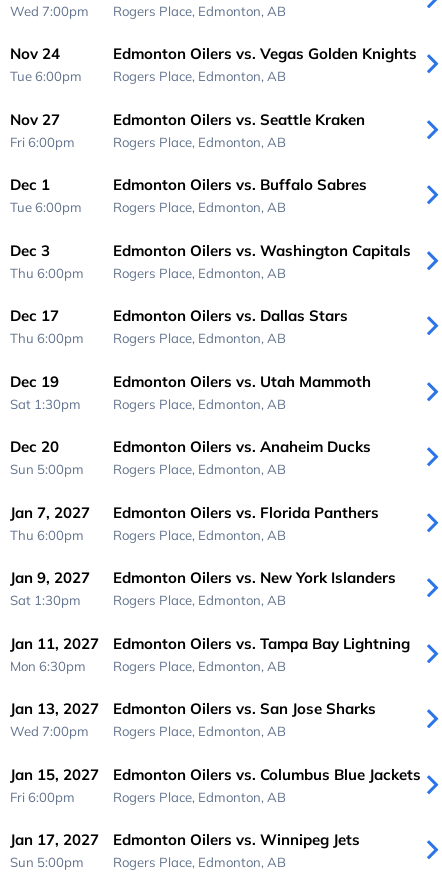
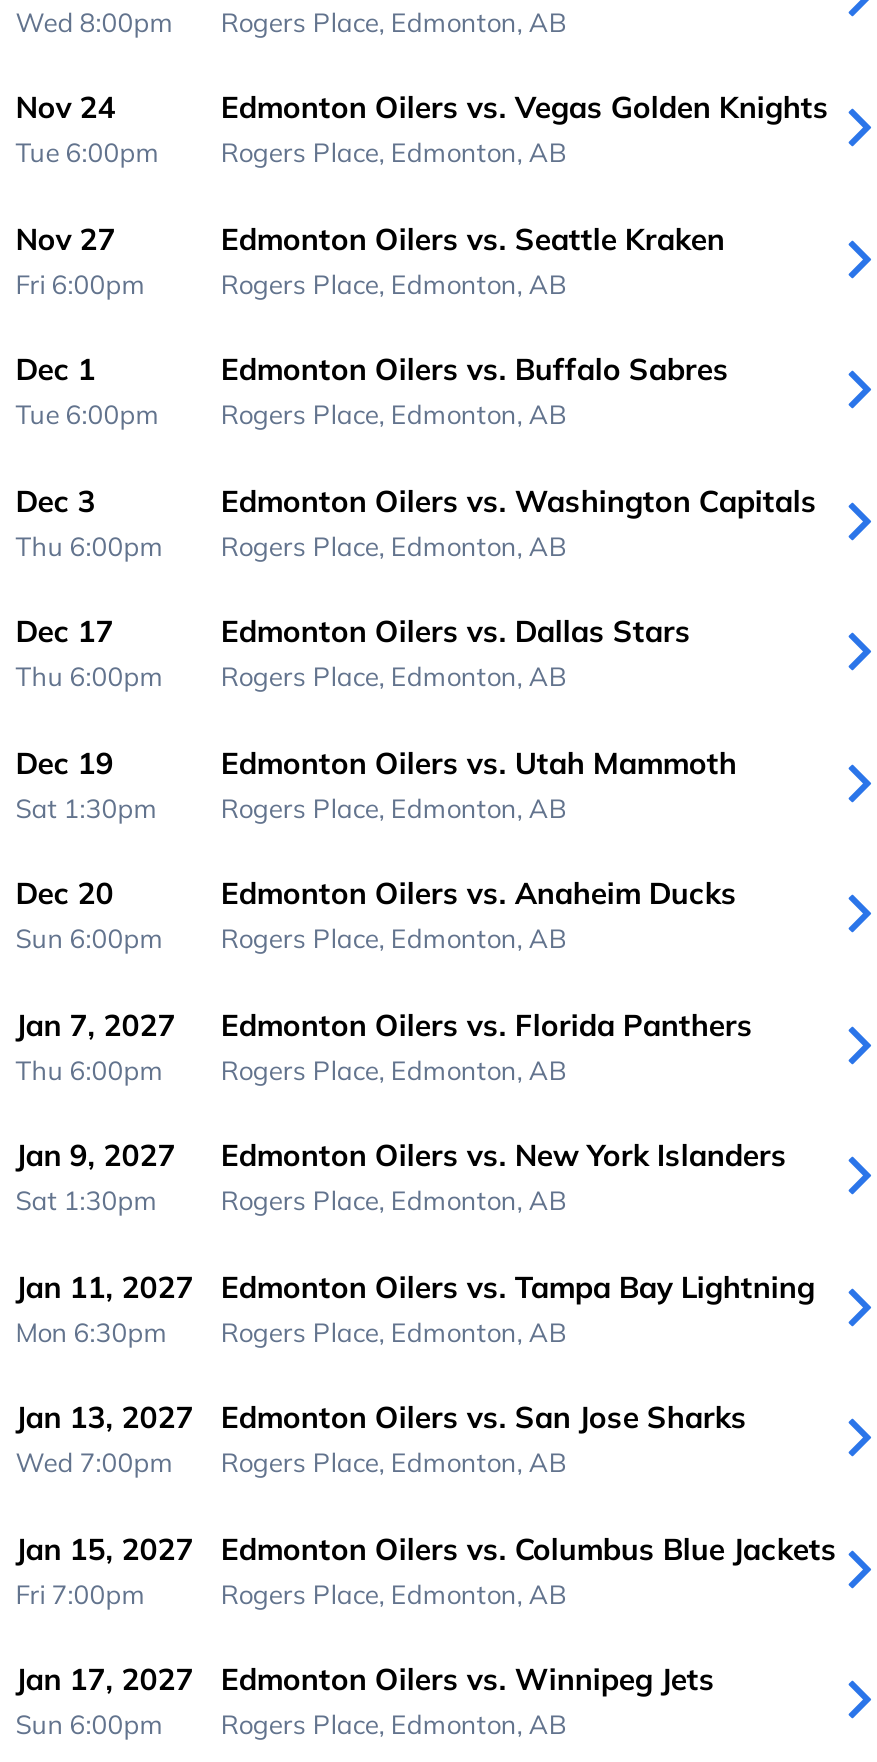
- Wed 7:00pm Rogers Place, Edmonton, AB
+ Wed 8:00pm Rogers Place, Edmonton, AB

- Sun 5:00pm Rogers Place, Edmonton, AB
+ Sun 6:00pm Rogers Place, Edmonton, AB

- Fri 6:00pm
+ Fri 7:00pm

- Sun 5:00pm Rogers Place, Edmonton, AB
+ Sun 6:00pm Rogers Place, Edmonton, AB
